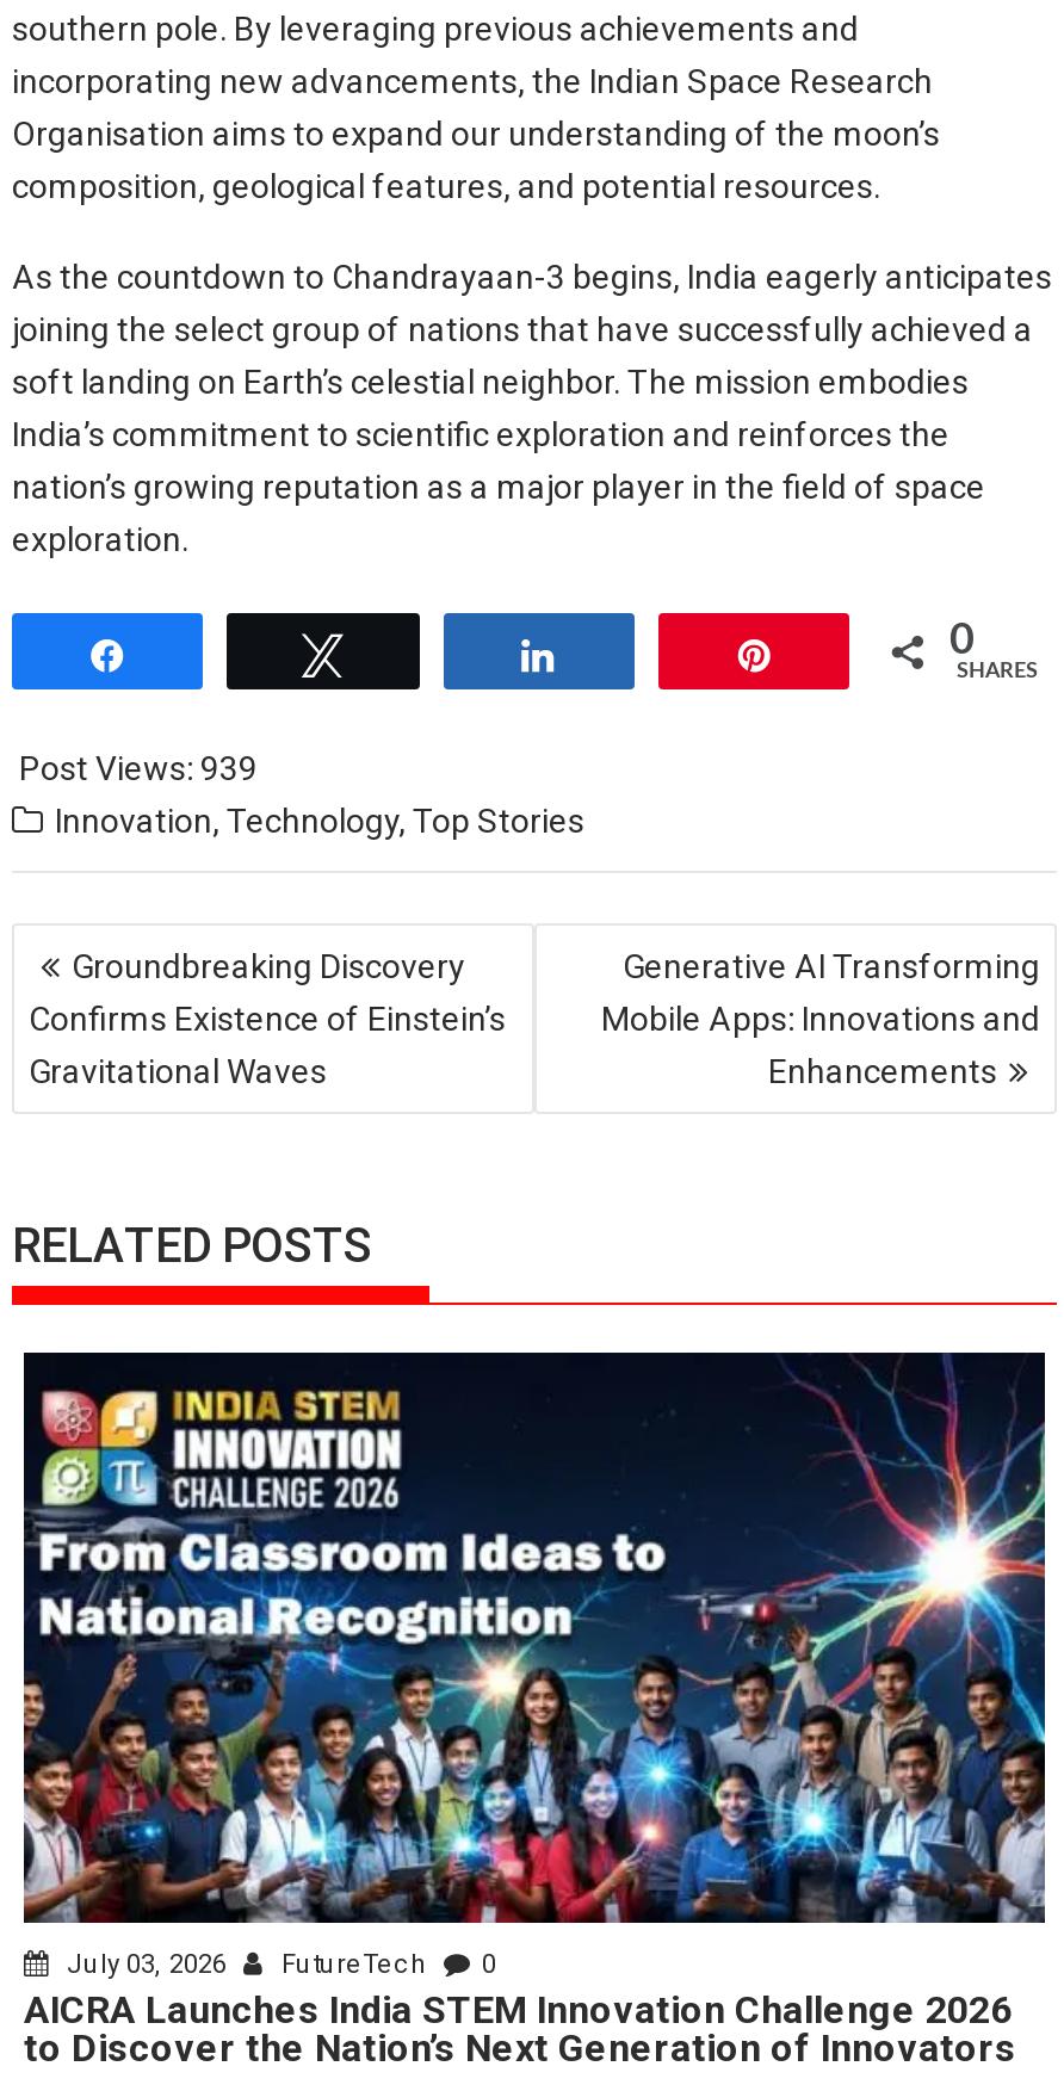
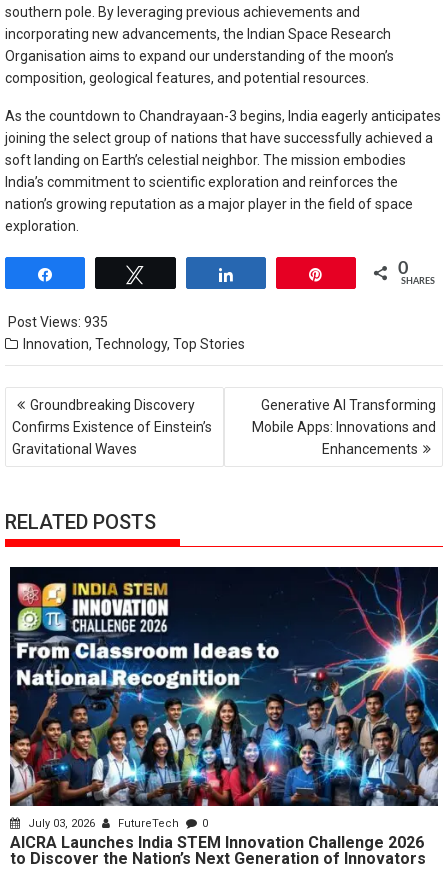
- Post Views: 939
+ Post Views: 935
